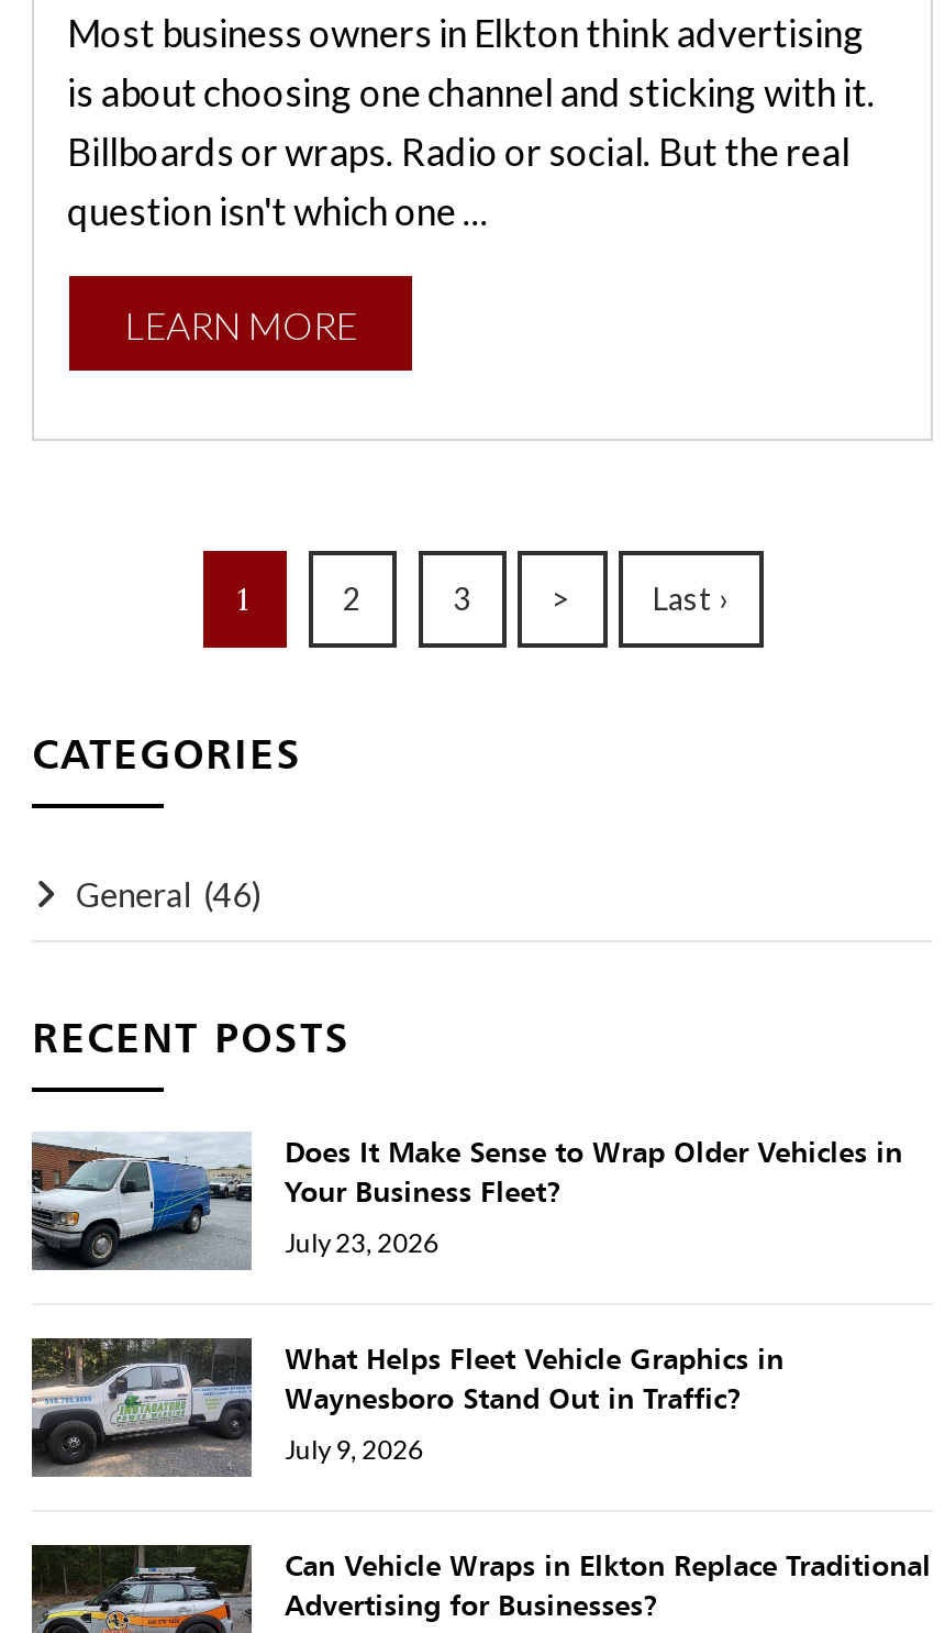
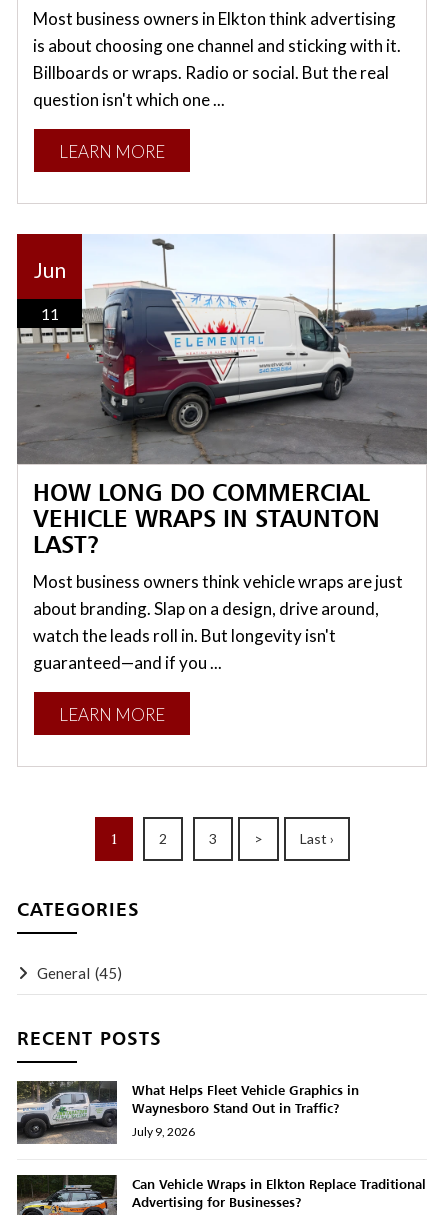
+ [image]
+ Jun
+ 11

+ HOW LONG DO COMMERCIAL
+ VEHICLE WRAPS IN STAUNTON
+ LAST?
+ Most business owners think vehicle wraps are just
+ about branding. Slap on a design, drive around,
+ watch the leads roll in. But longevity isn't
+ guaranteed—and if you ...
+ LEARN MORE

moved down: 1 | 2 | 3 | Last › | CATEGORIES

- General (46)
+ General (45)

moved down: RECENT POSTS

- [image]
- Does It Make Sense to Wrap Older Vehicles in
- Your Business Fleet?
- July 23, 2026
